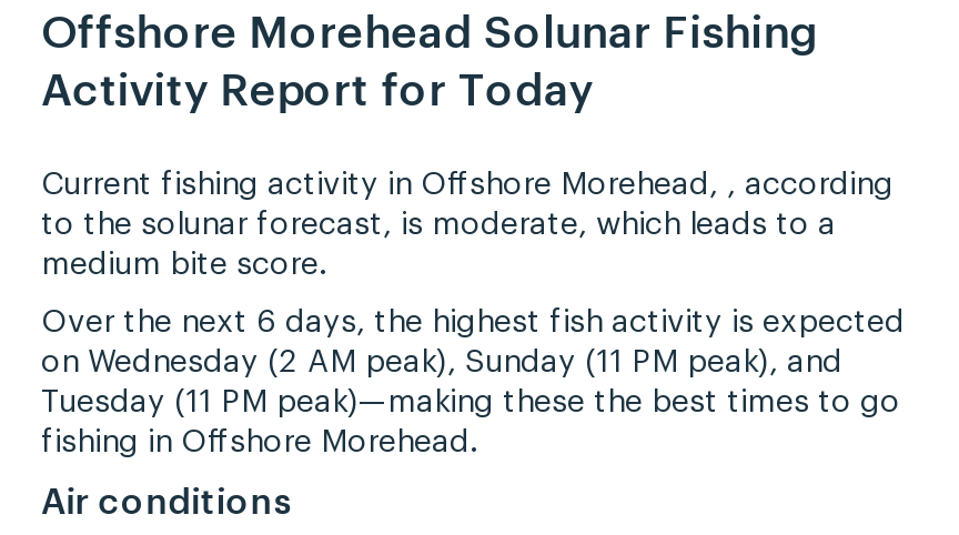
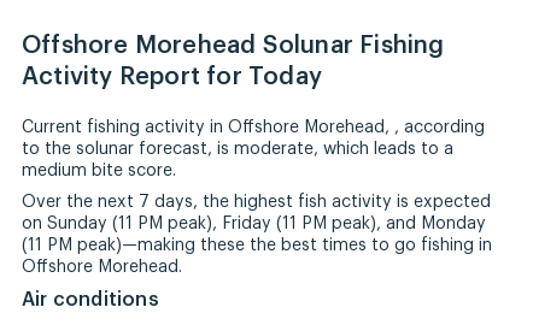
- Over the next 6 days, the highest fish activity is expected
- on Wednesday (2 AM peak), Sunday (11 PM peak), and
- Tuesday (11 PM peak)—making these the best times to go
- fishing in Offshore Morehead.
+ Over the next 7 days, the highest fish activity is expected
+ on Sunday (11 PM peak), Friday (11 PM peak), and Monday
+ (11 PM peak)—making these the best times to go fishing in
+ Offshore Morehead.
